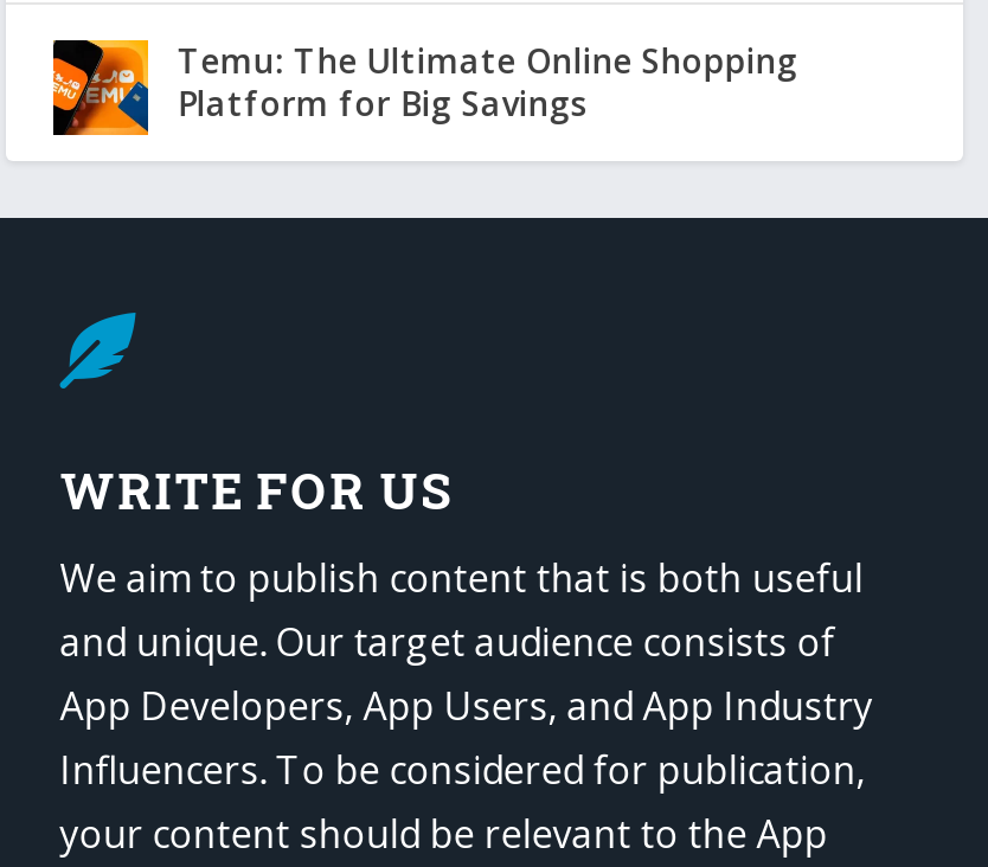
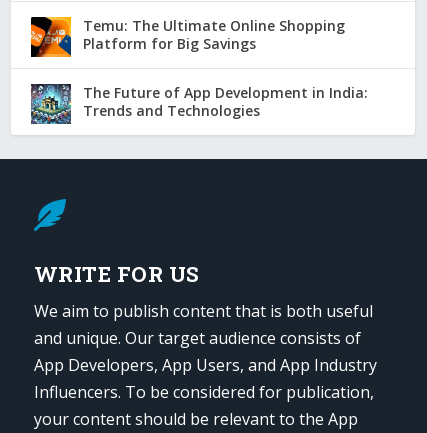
+ [image]
+ The Future of App Development in India:
+ Trends and Technologies
